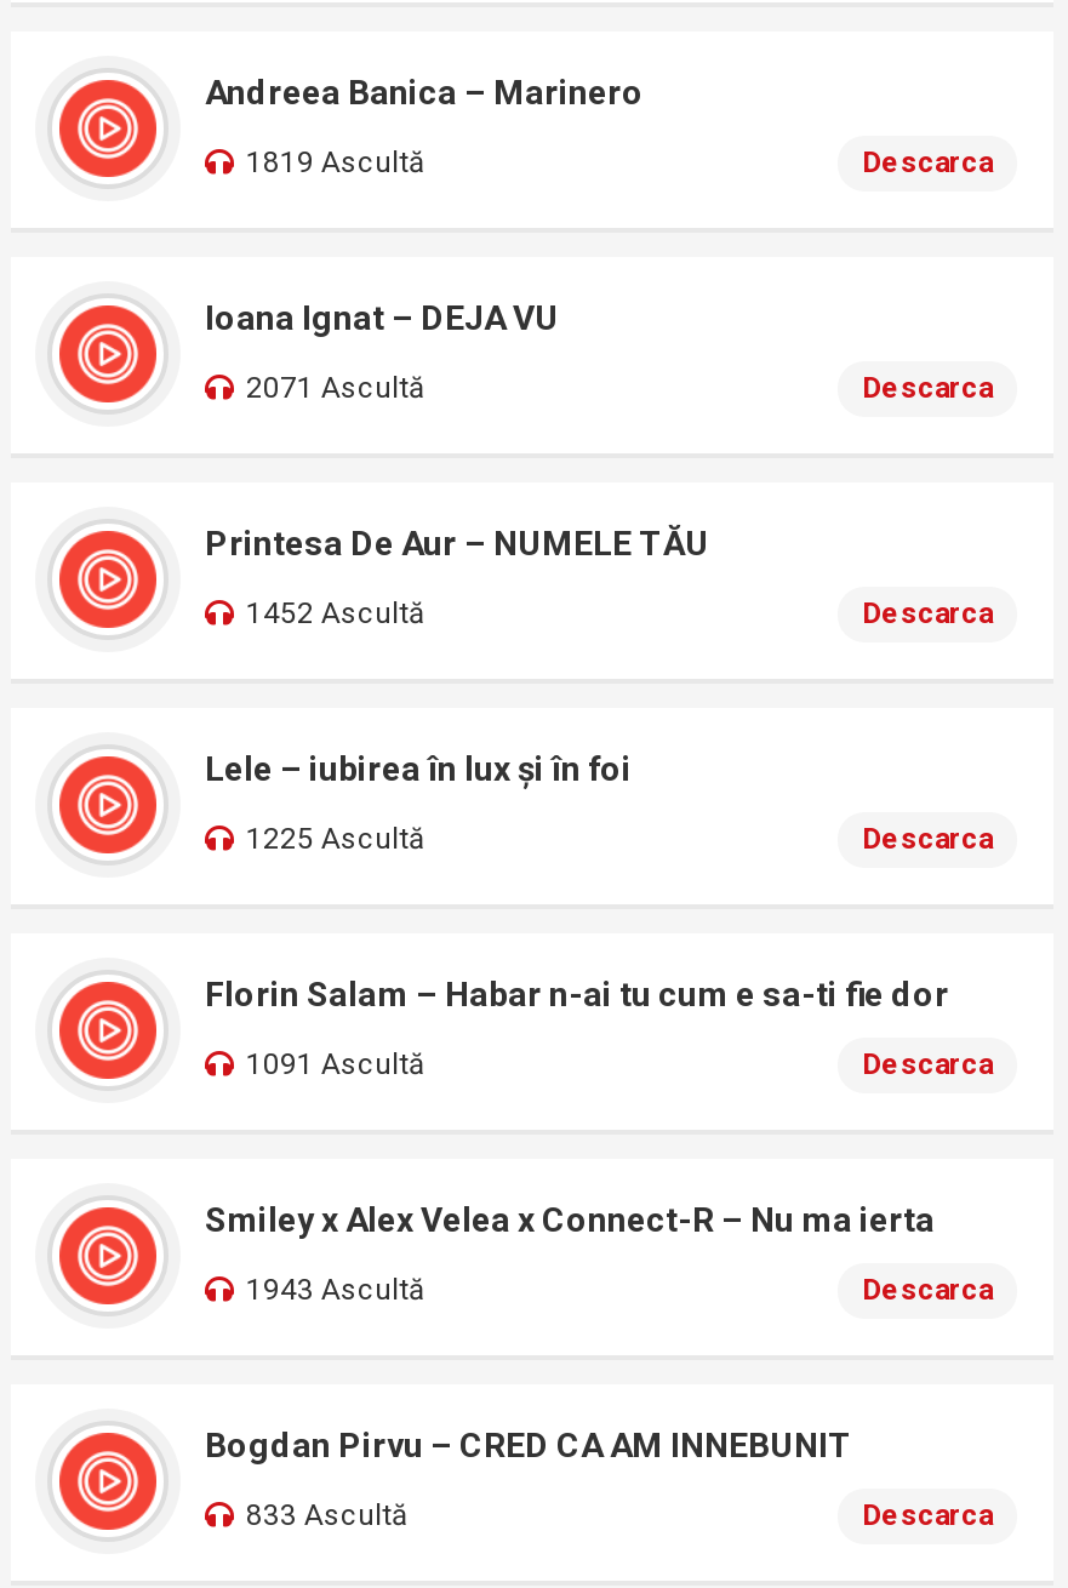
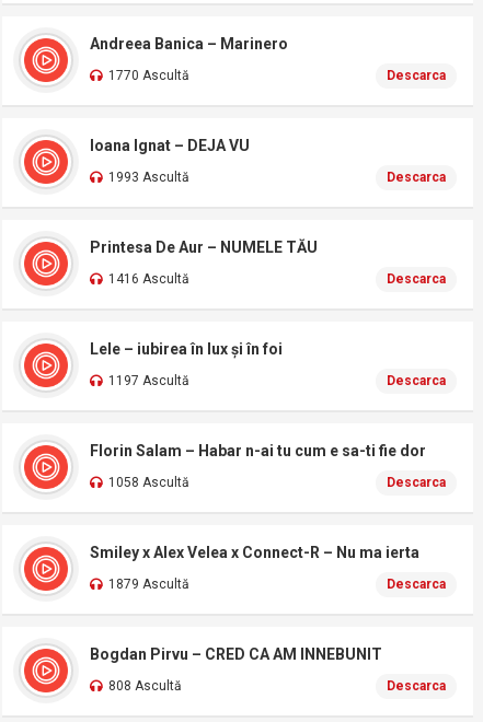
- 1819 Ascultă
+ 1770 Ascultă

- 2071 Ascultă
+ 1993 Ascultă

- 1452 Ascultă
+ 1416 Ascultă

- 1225 Ascultă
+ 1197 Ascultă

- 1091 Ascultă
+ 1058 Ascultă

- 1943 Ascultă
+ 1879 Ascultă

- 833 Ascultă
+ 808 Ascultă
